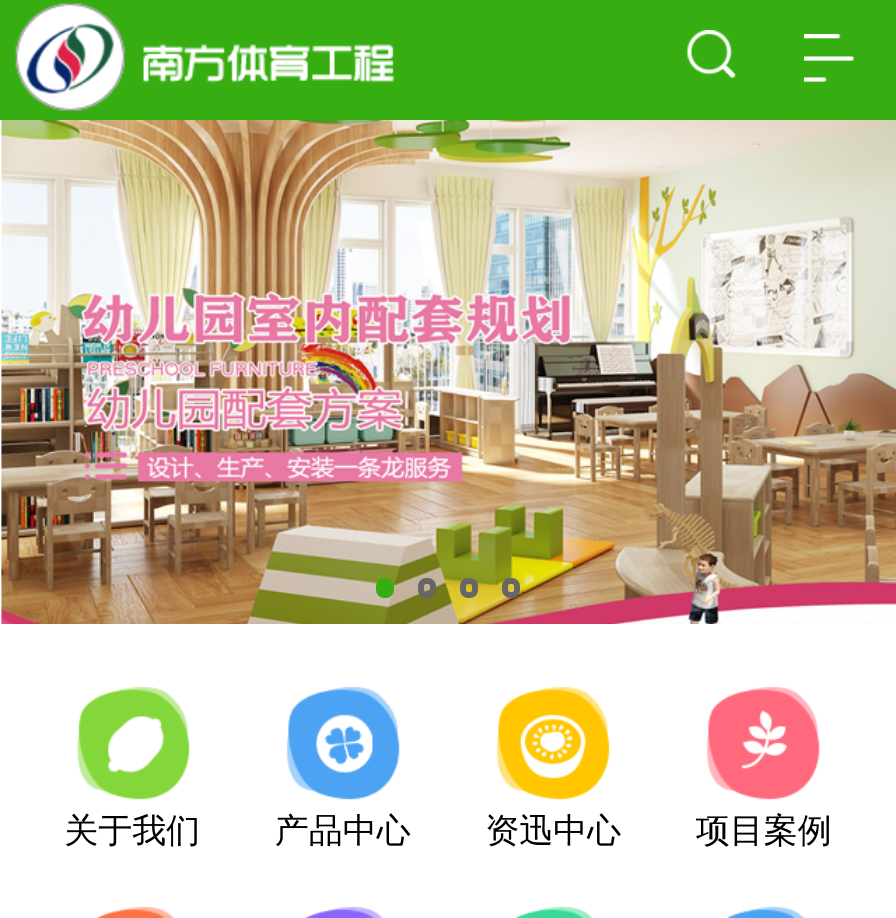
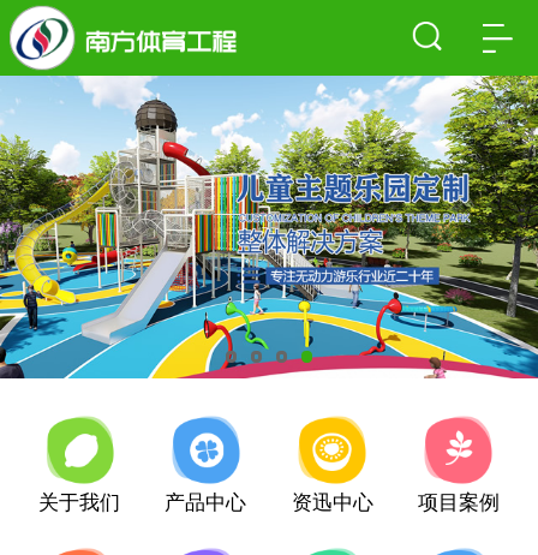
- [image]
+ [image]
